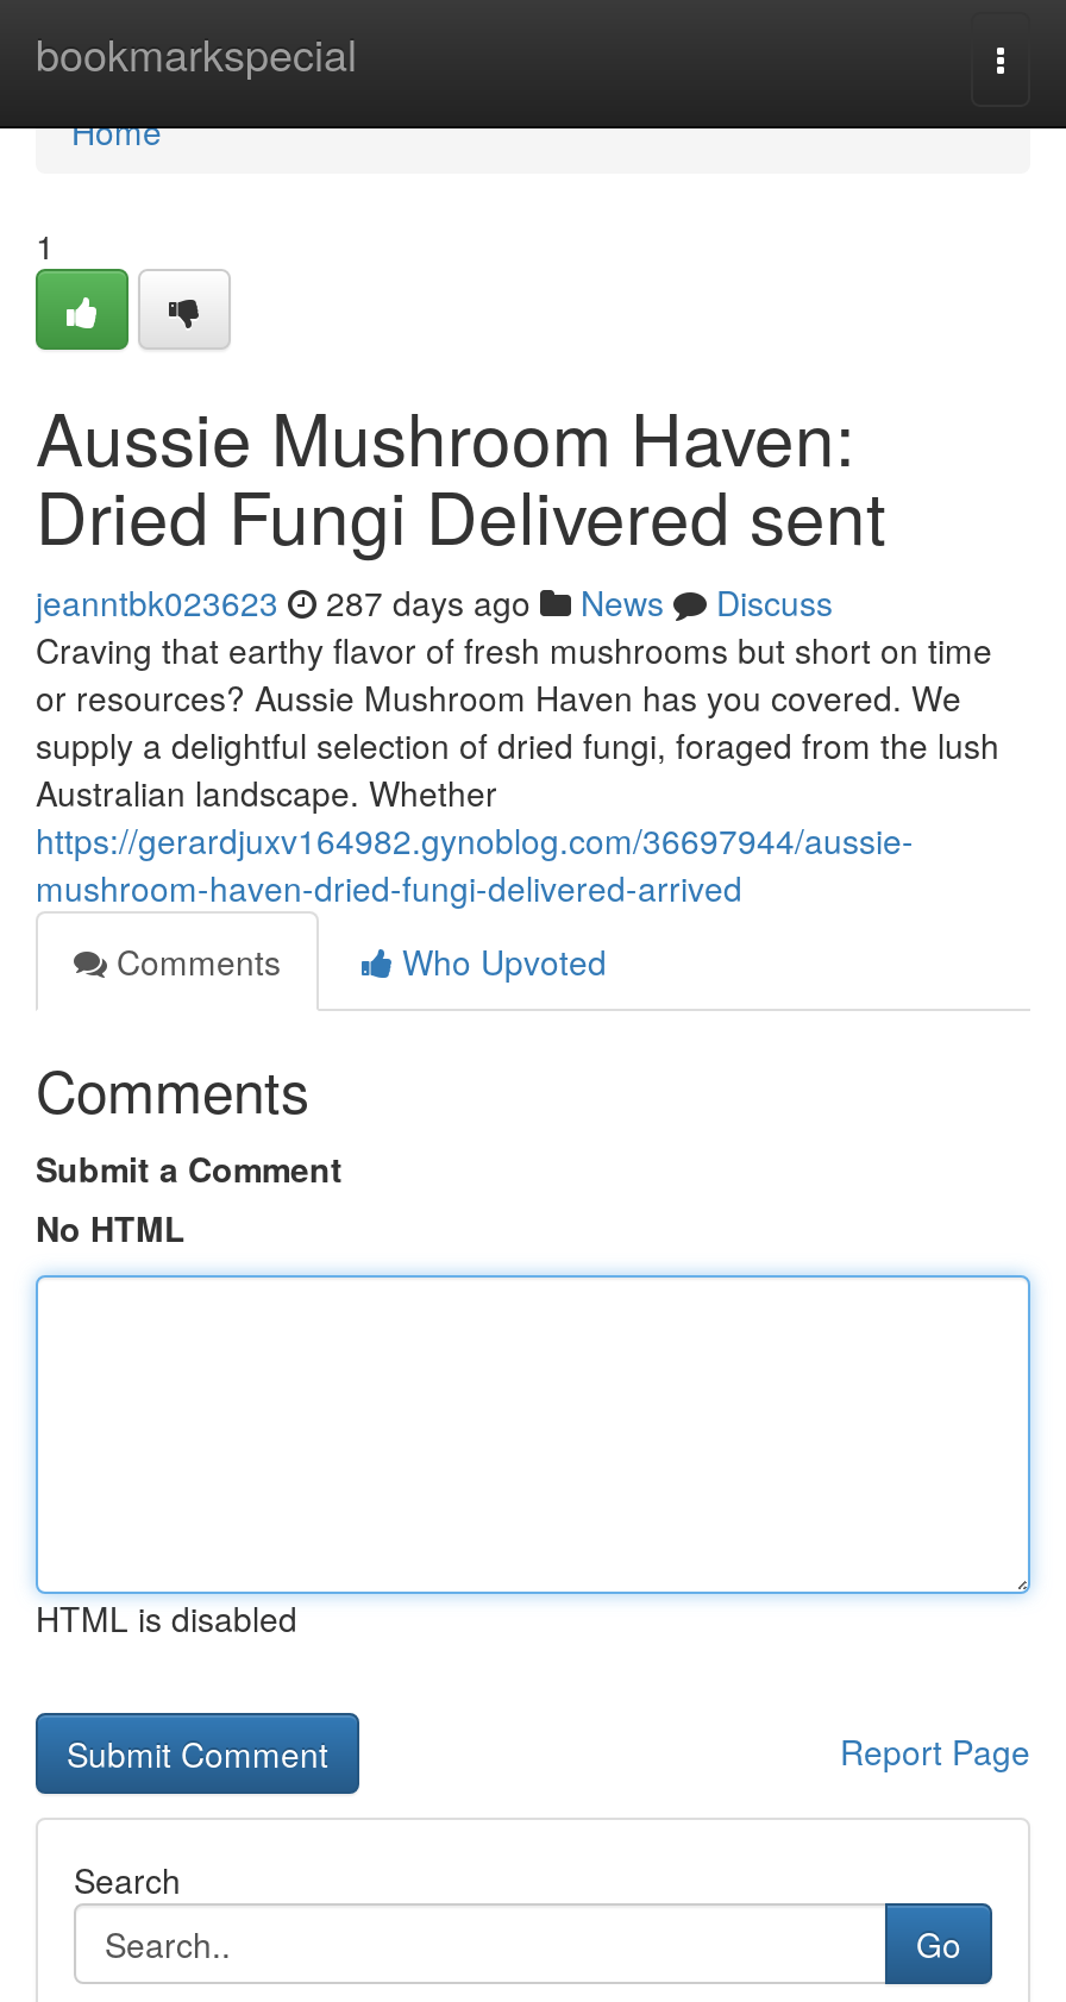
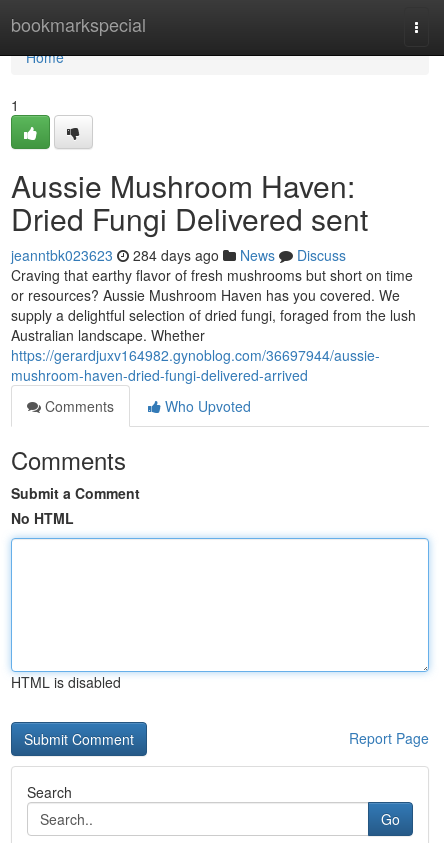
- jeanntbk023623 287 days ago News Discuss
+ jeanntbk023623 284 days ago News Discuss
